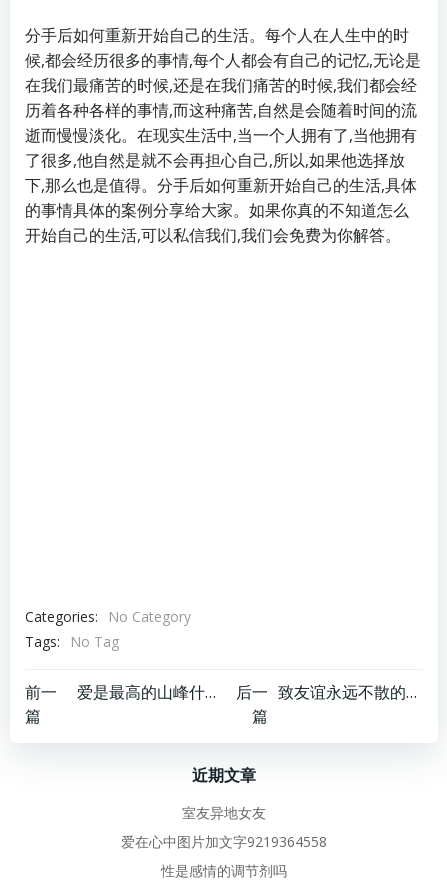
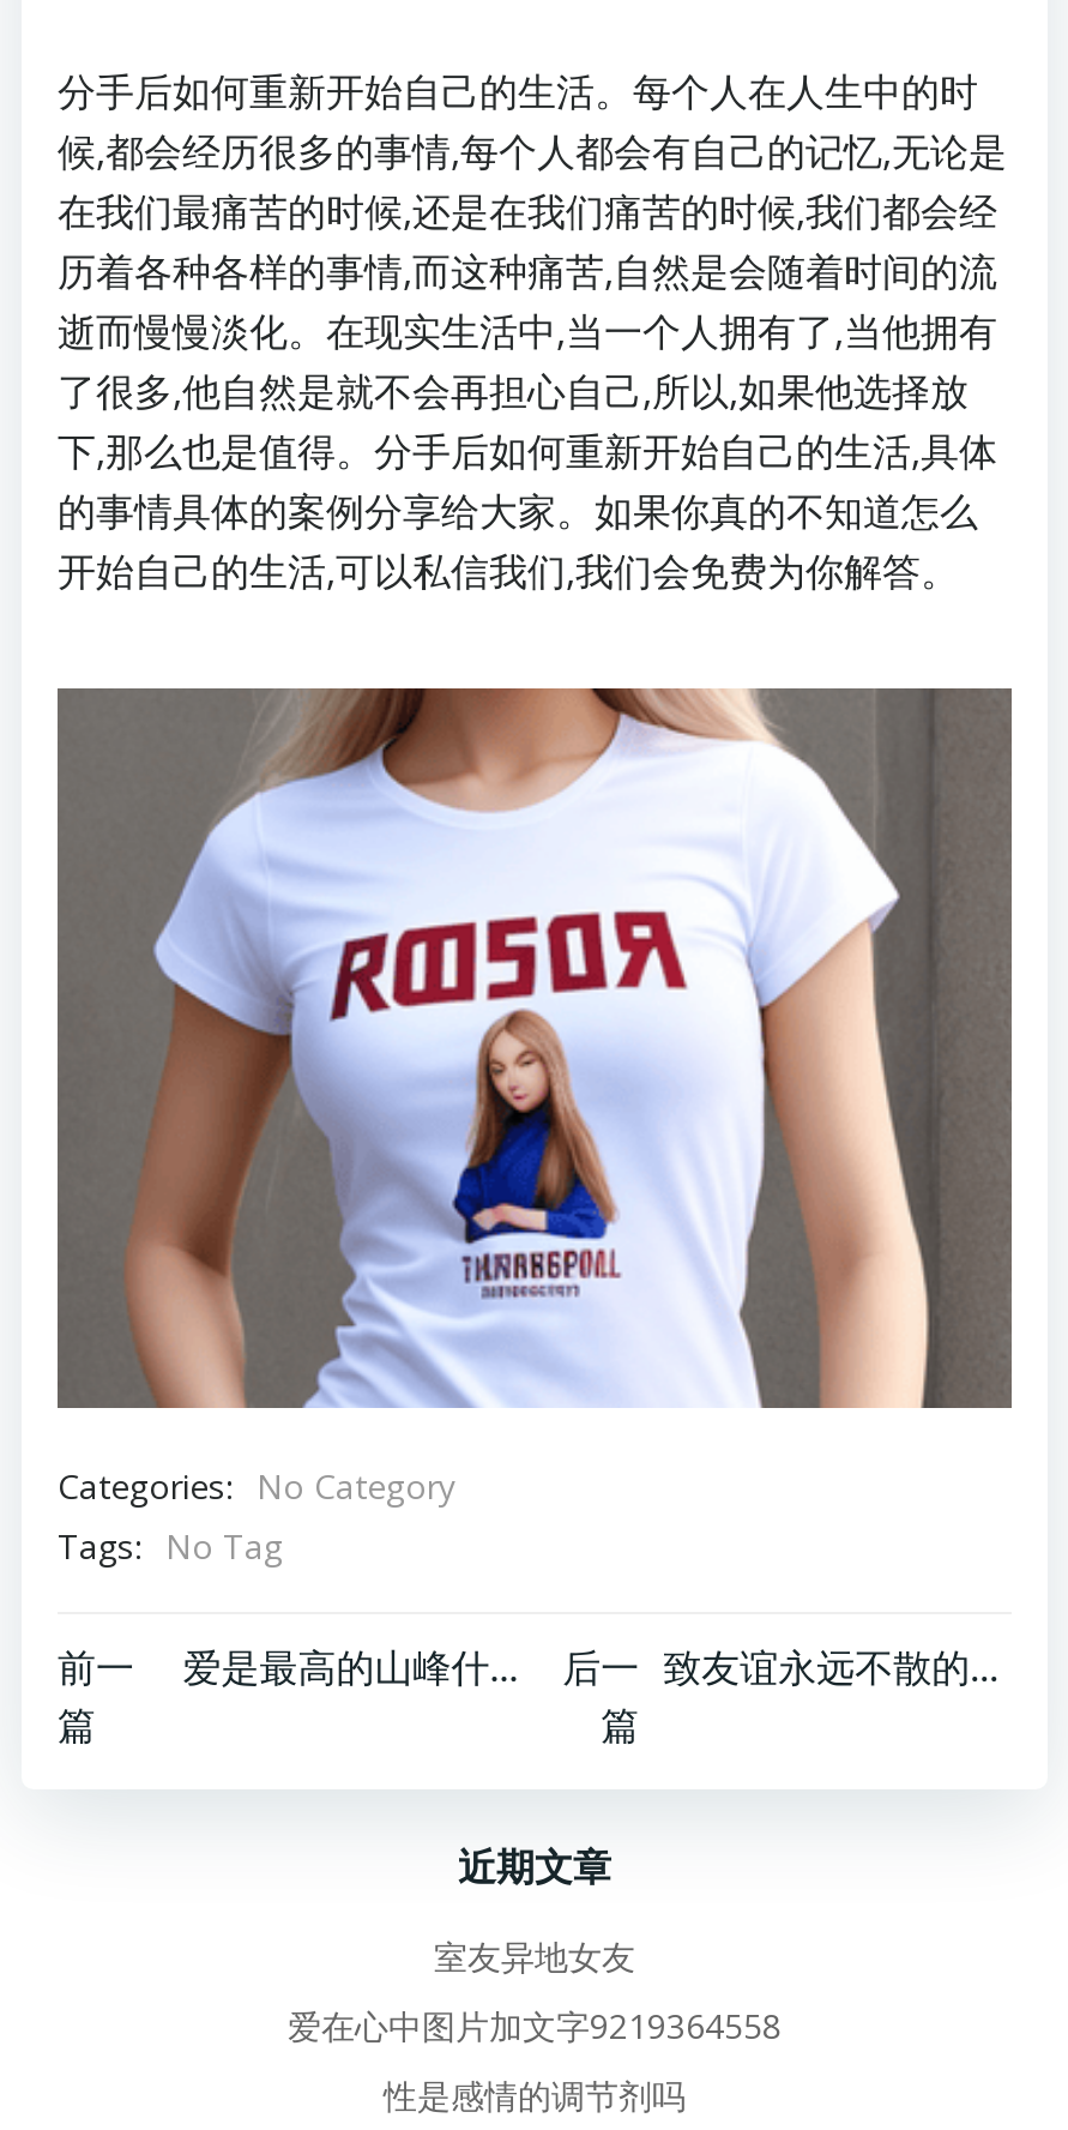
+ [image]
